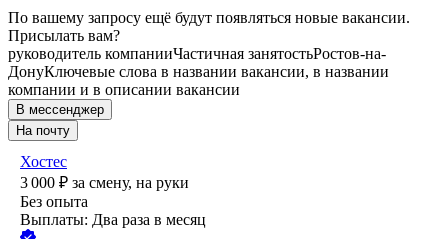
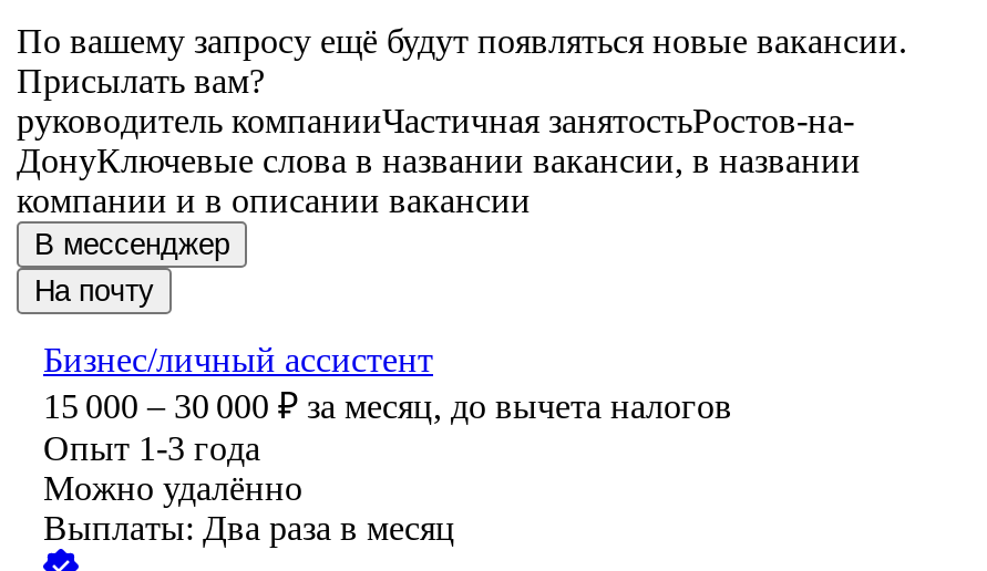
- Хостес
- 3 000 ₽ за смену, на руки
- Без опыта
+ Бизнес/личный ассистент
+ 15 000 – 30 000 ₽ за месяц, до вычета налогов
+ Опыт 1-3 года
+ Можно удалённо
